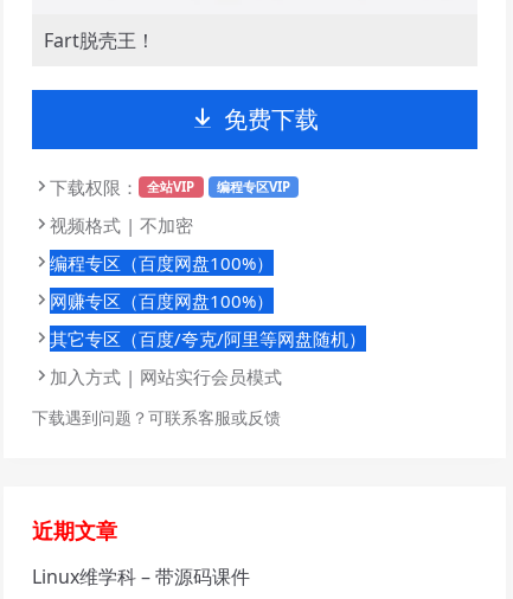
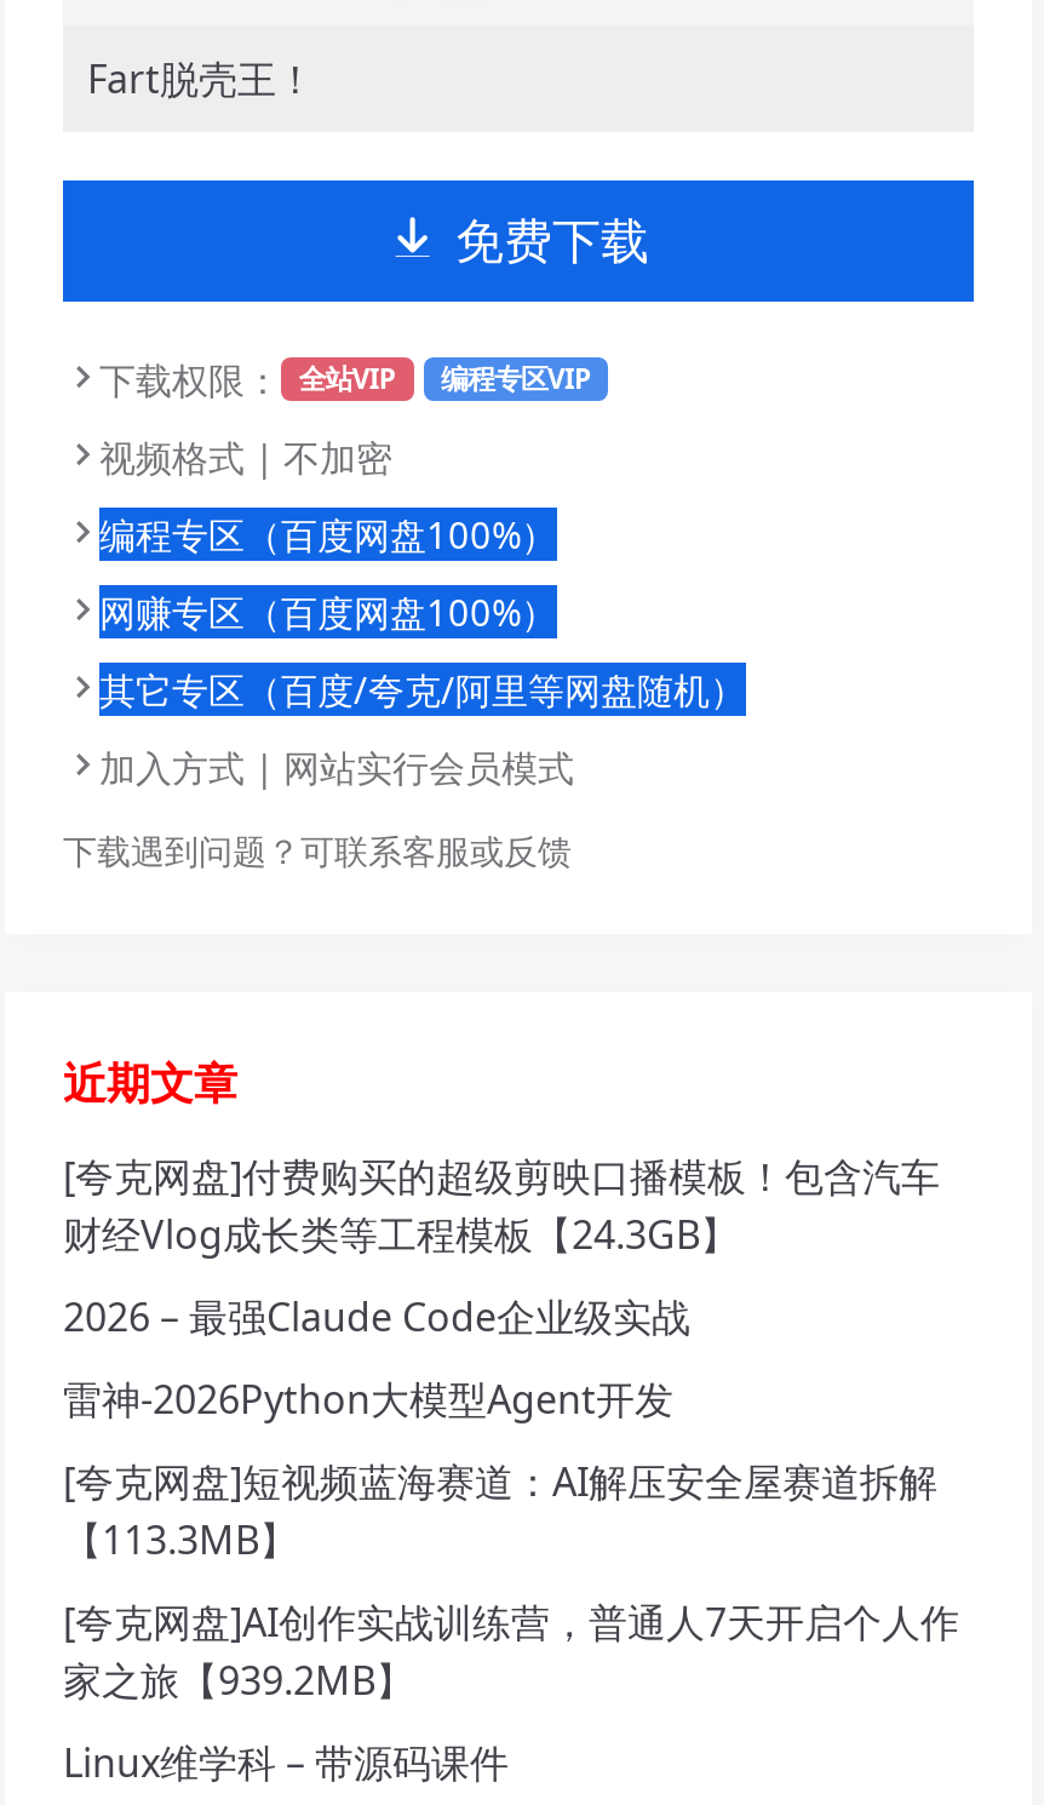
+ [夸克网盘]付费购买的超级剪映口播模板！包含汽车
+ 财经Vlog成长类等工程模板【24.3GB】
+ 2026 – 最强Claude Code企业级实战
+ 雷神-2026Python大模型Agent开发
+ [夸克网盘]短视频蓝海赛道：AI解压安全屋赛道拆解
+ 【113.3MB】
+ [夸克网盘]AI创作实战训练营，普通人7天开启个人作
+ 家之旅【939.2MB】
